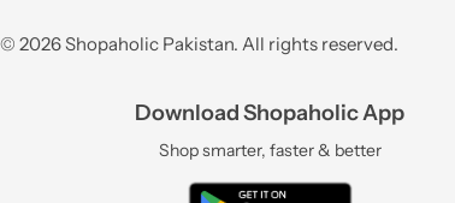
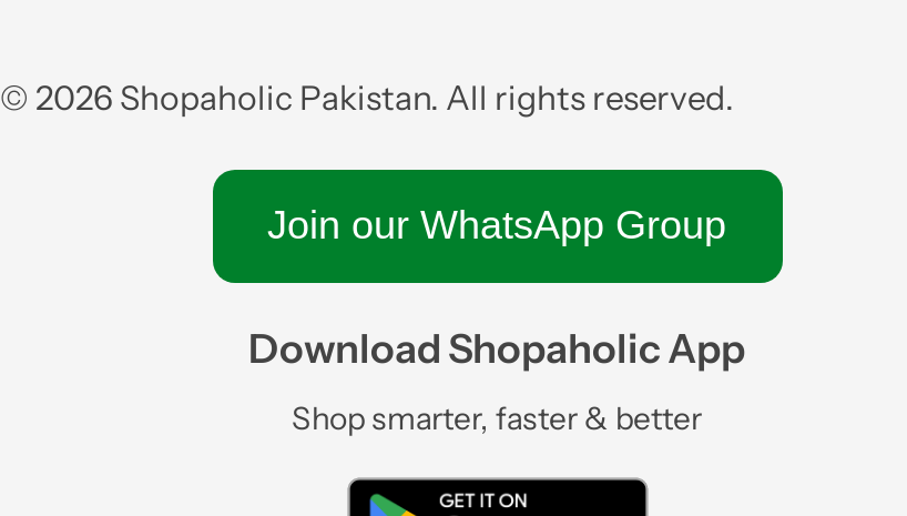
+ Join our WhatsApp Group
